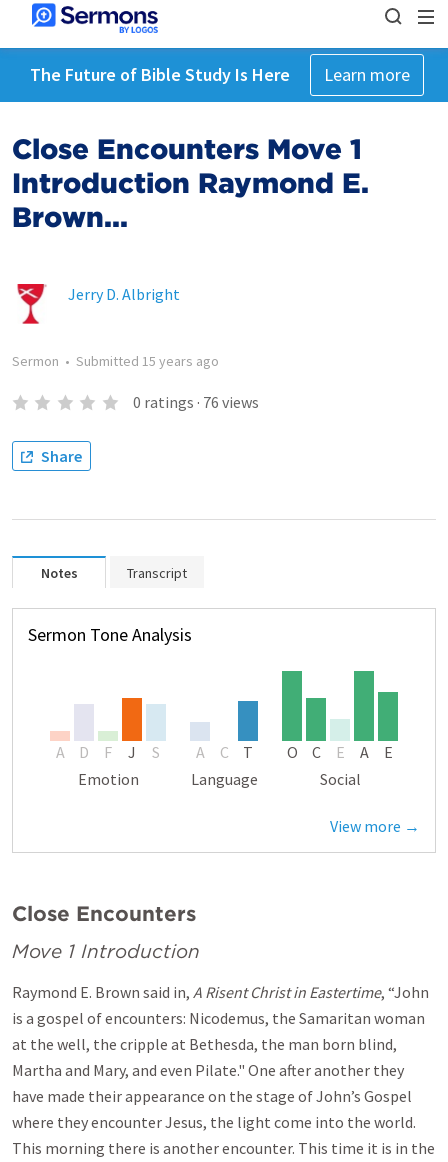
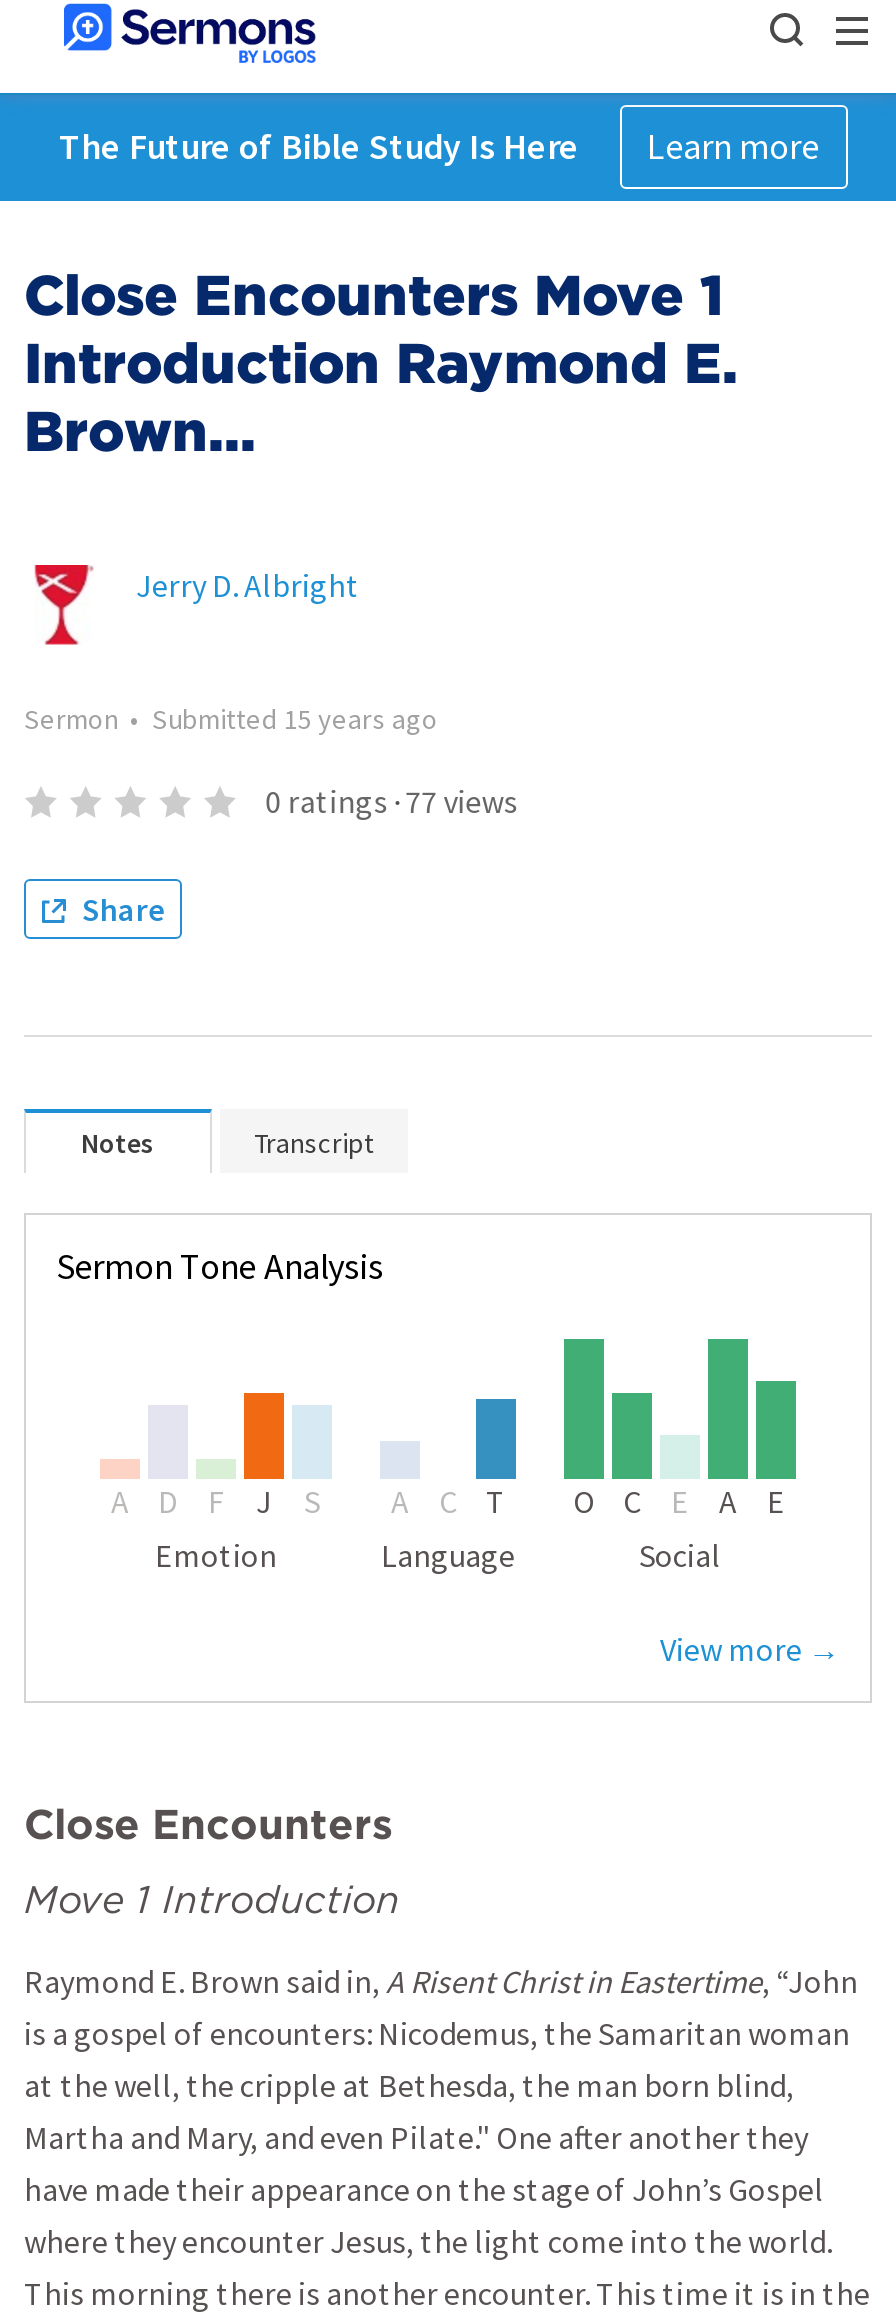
- 0 ratings · 76 views
+ 0 ratings · 77 views
